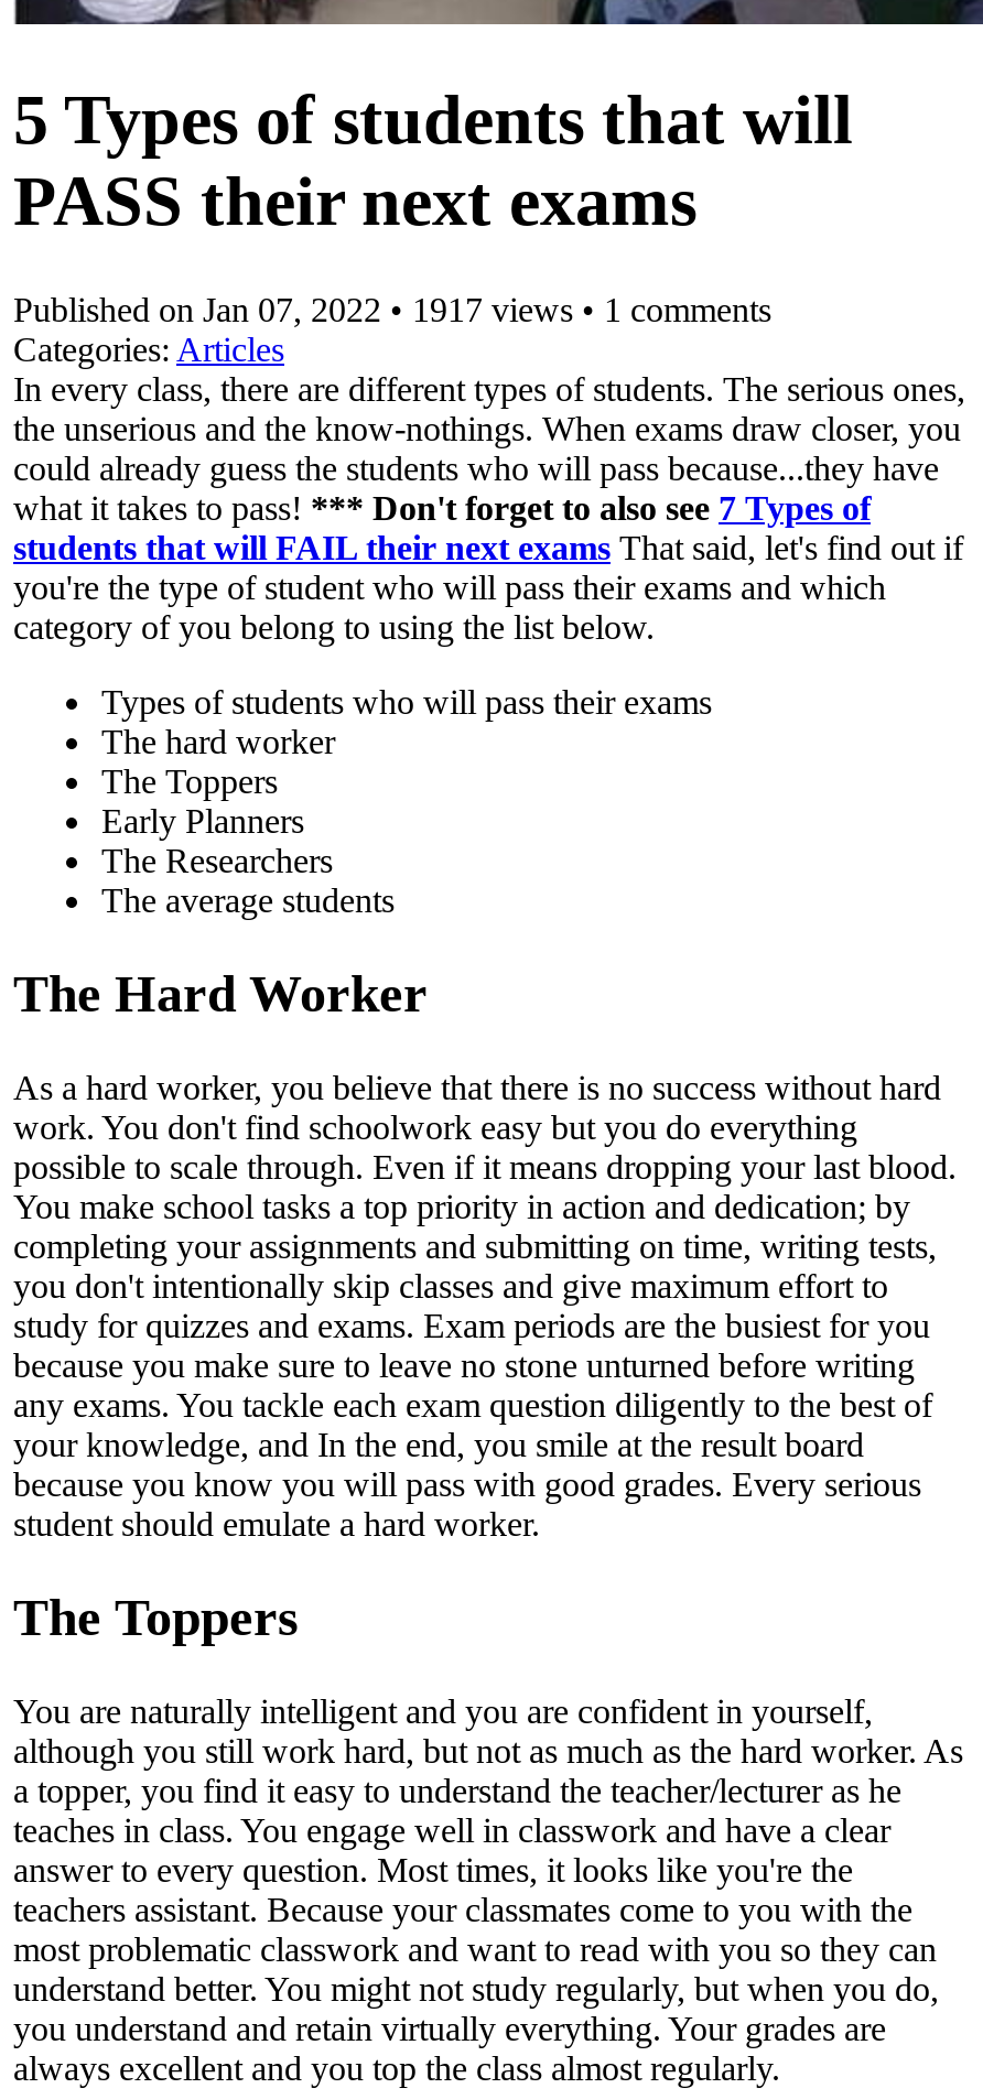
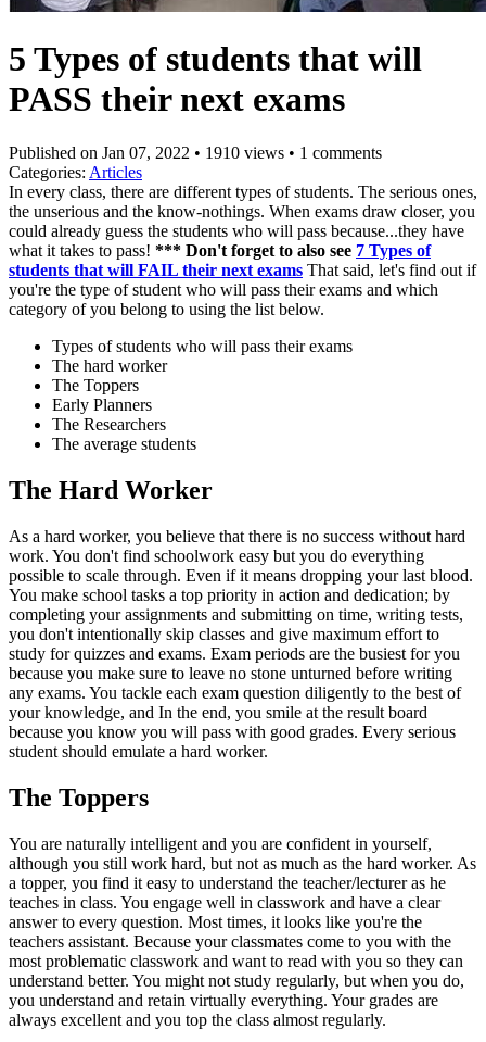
- Published on Jan 07, 2022 • 1917 views • 1 comments
+ Published on Jan 07, 2022 • 1910 views • 1 comments
